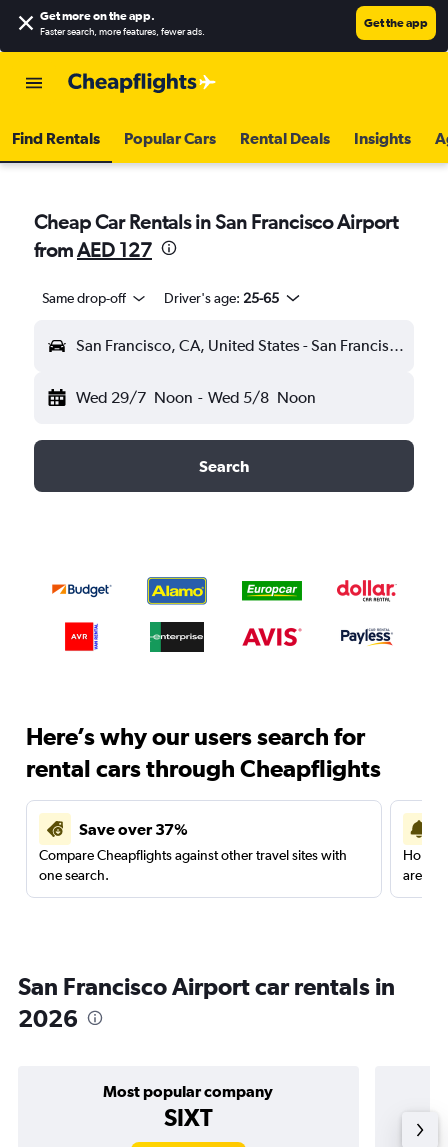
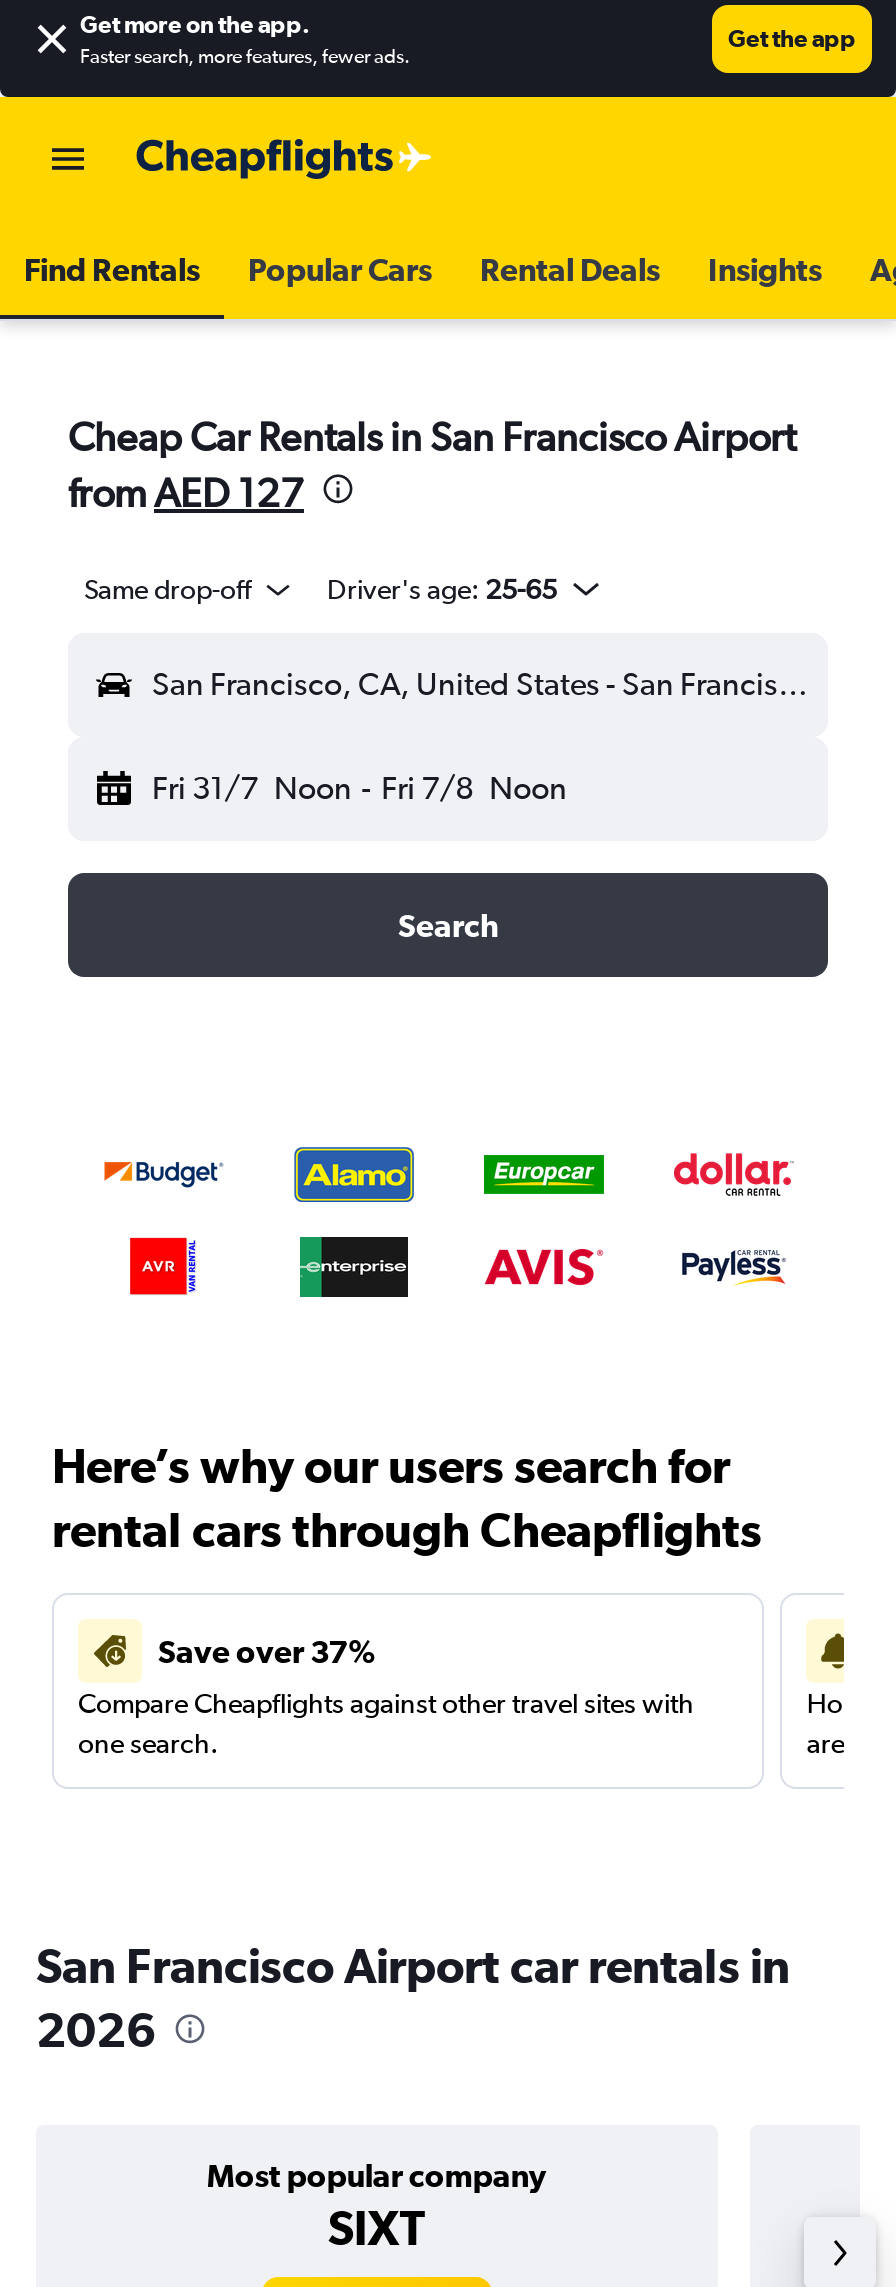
- Wed 29/7 Noon - Wed 5/8 Noon
+ Fri 31/7 Noon - Fri 7/8 Noon
